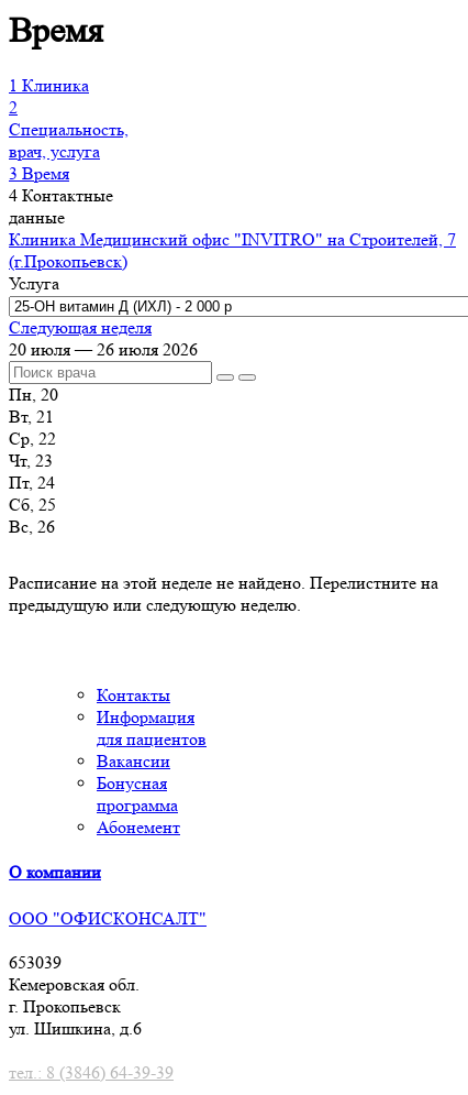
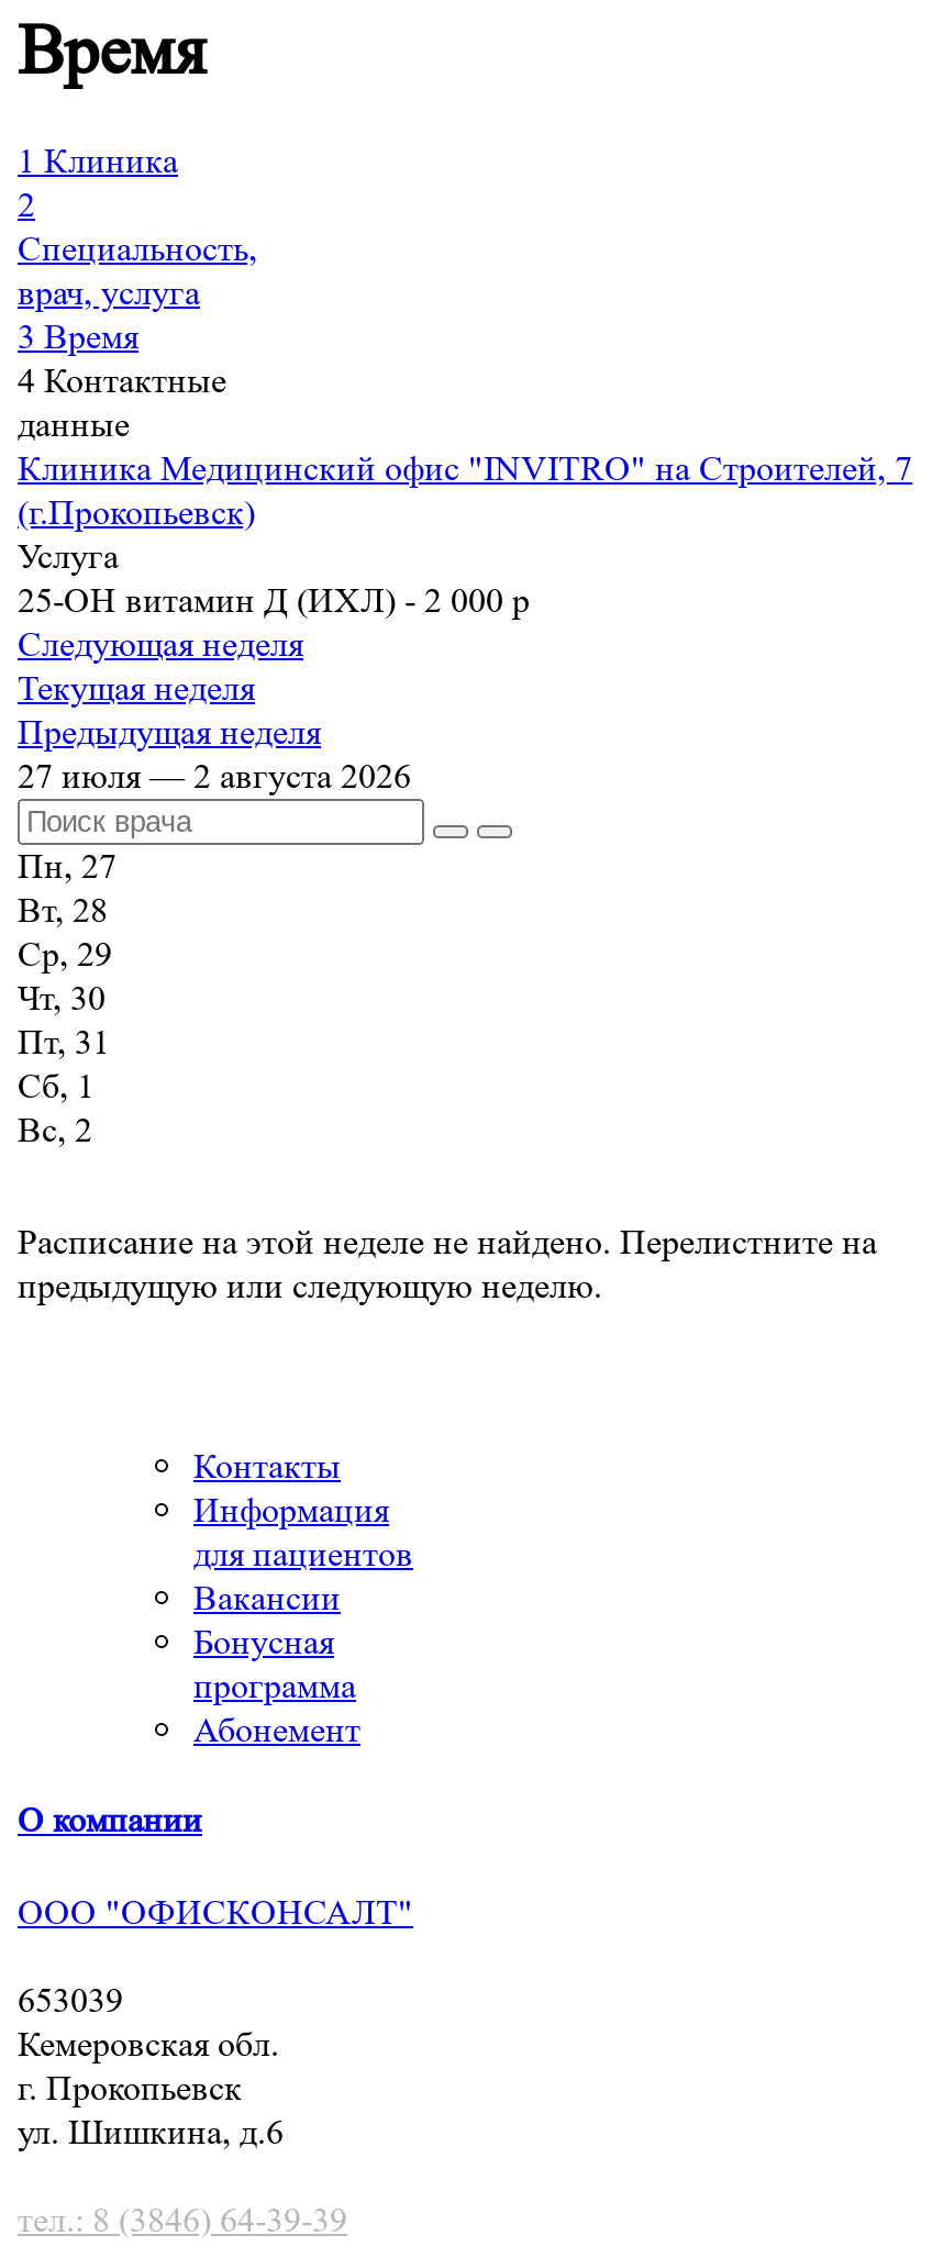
+ 25-ОН витамин Д (ИХЛ) - 2 000 р

- 20 июля — 26 июля 2026
+ Текущая неделя
+ Предыдущая неделя
+ 27 июля — 2 августа 2026

- Пн, 20
- Вт, 21
- Ср, 22
- Чт, 23
- Пт, 24
- Сб, 25
- Вс, 26
+ Пн, 27
+ Вт, 28
+ Ср, 29
+ Чт, 30
+ Пт, 31
+ Сб, 1
+ Вс, 2
